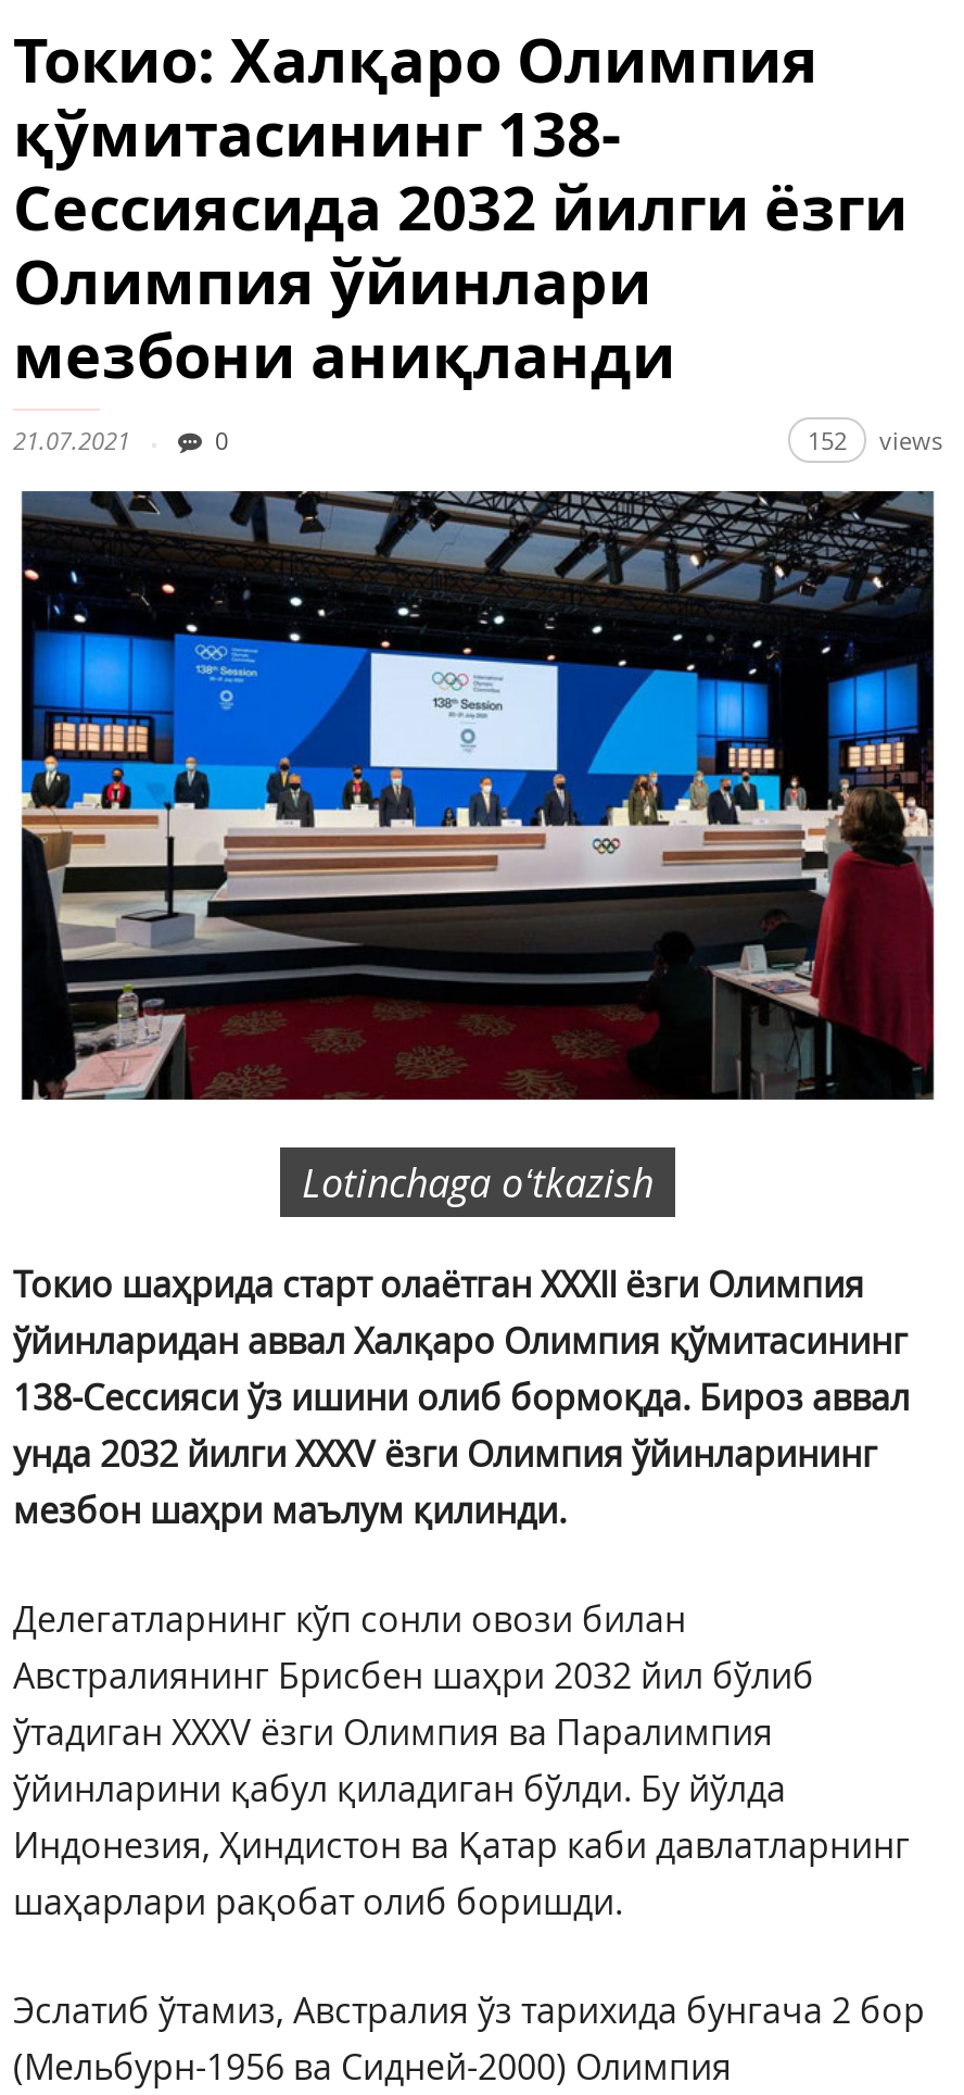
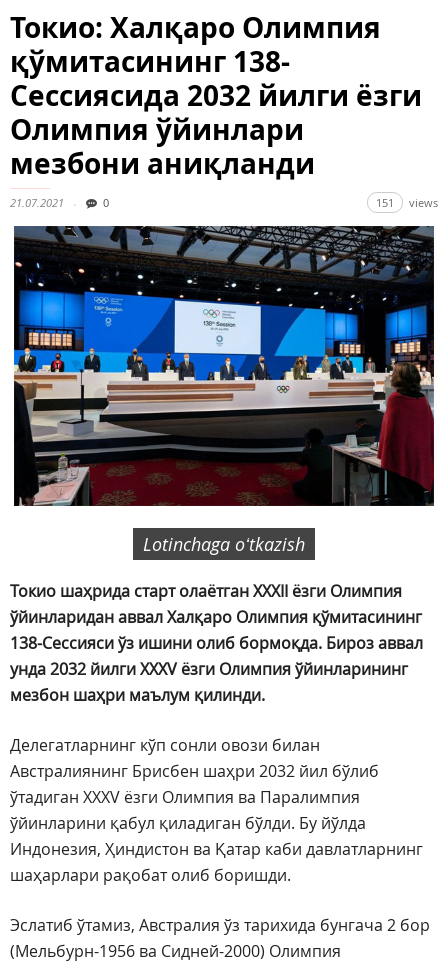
- 152 views
+ 151 views
